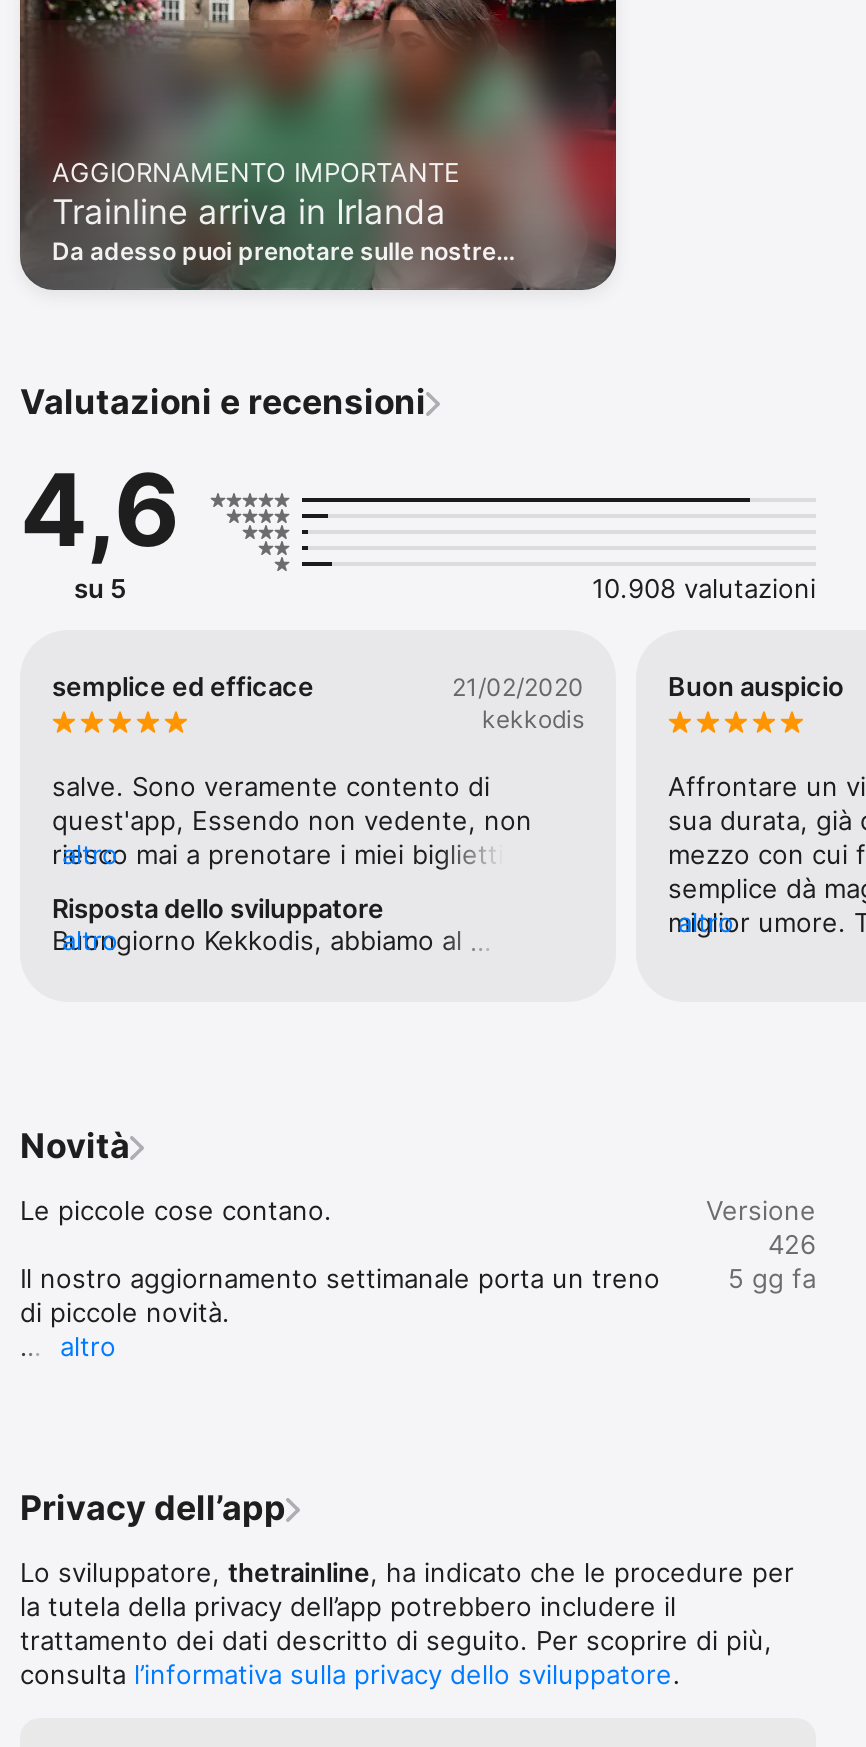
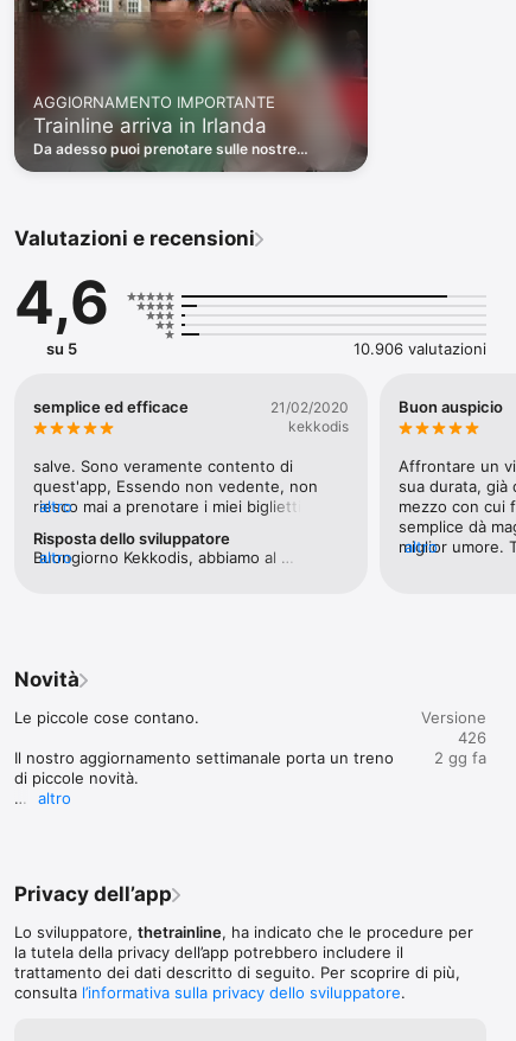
- 10.908 valutazioni
+ 10.906 valutazioni

- 5 gg fa
+ 2 gg fa
